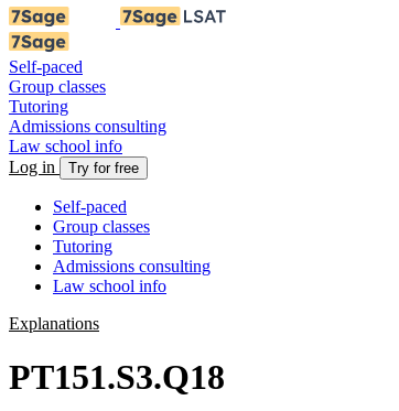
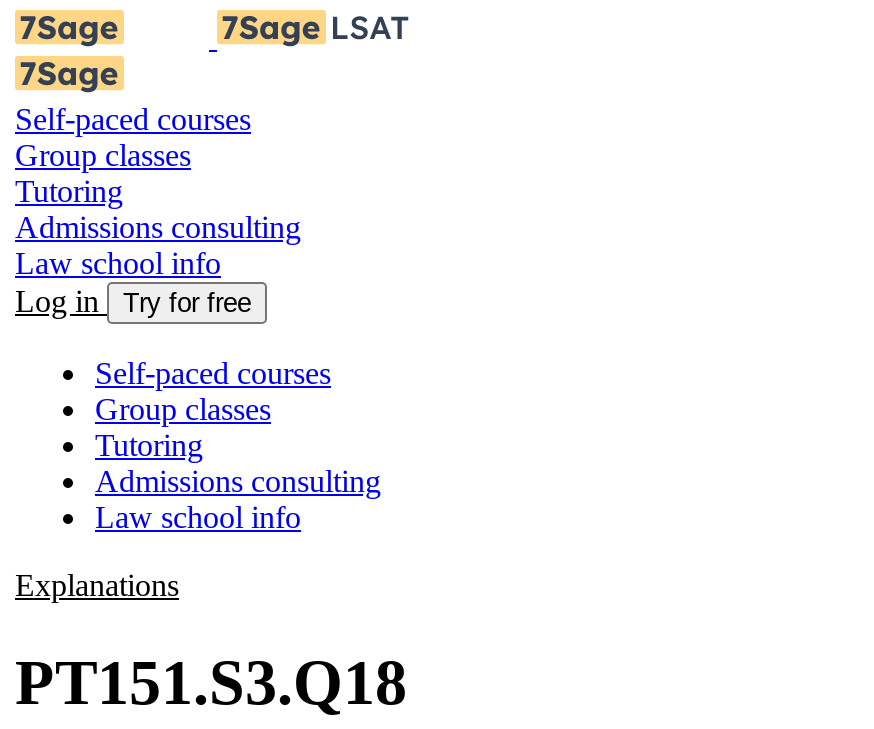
- Self-paced
+ Self-paced courses

- Self-paced
+ Self-paced courses
